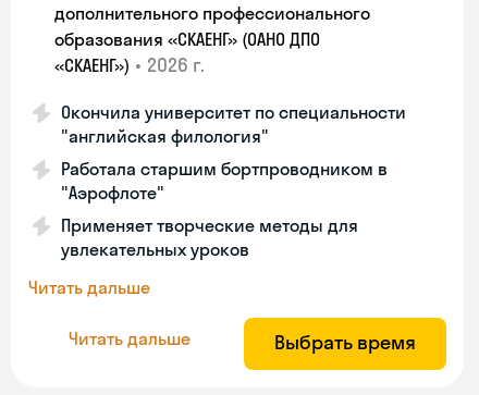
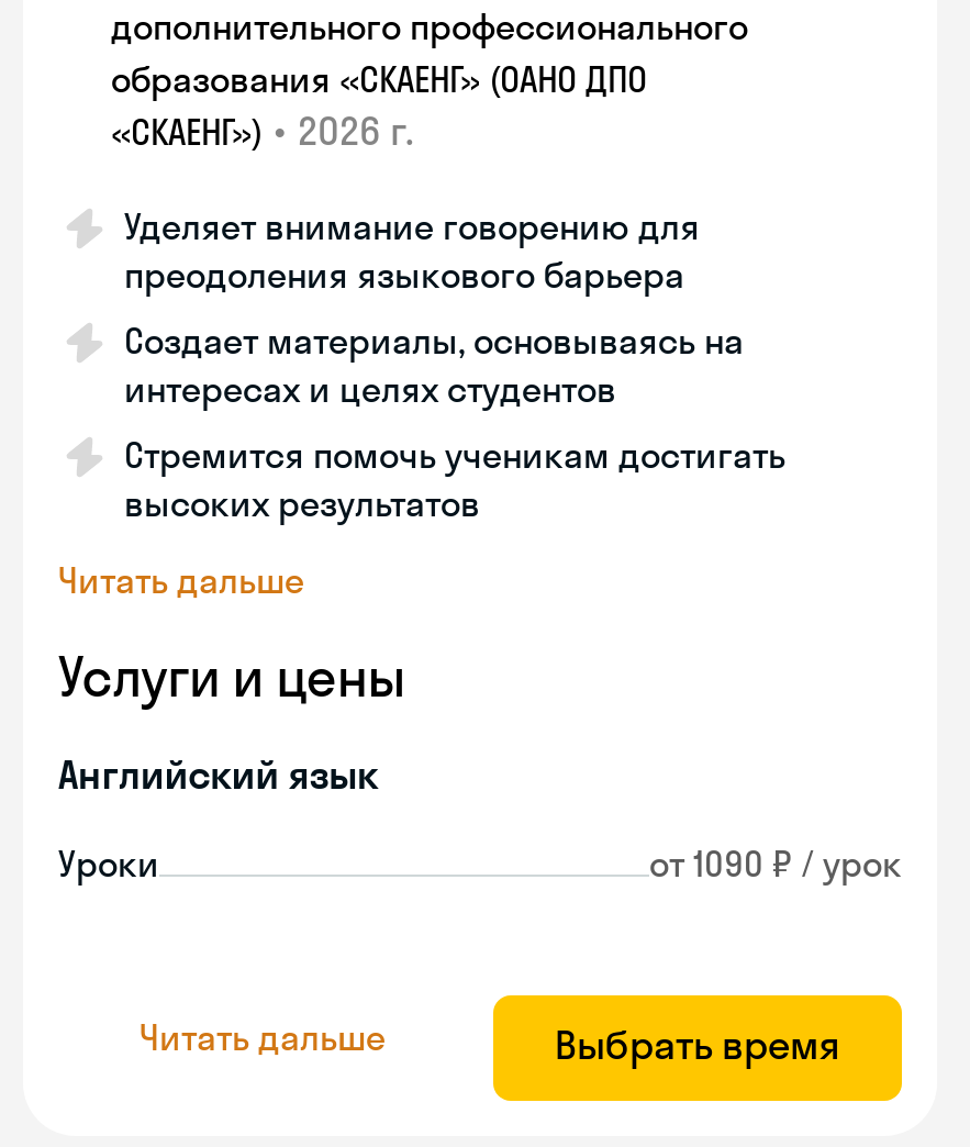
- Окончила университет по специальности
- "английская филология"
+ Уделяет внимание говорению для
+ преодоления языкового барьера

- Работала старшим бортпроводником в
- "Аэрофлоте"
+ Создает материалы, основываясь на
+ интересах и целях студентов

- Применяет творческие методы для
- увлекательных уроков
+ Стремится помочь ученикам достигать
+ высоких результатов

+ Услуги и цены
+ Английский язык
+ Уроки
+ от 1090 ₽ / урок
